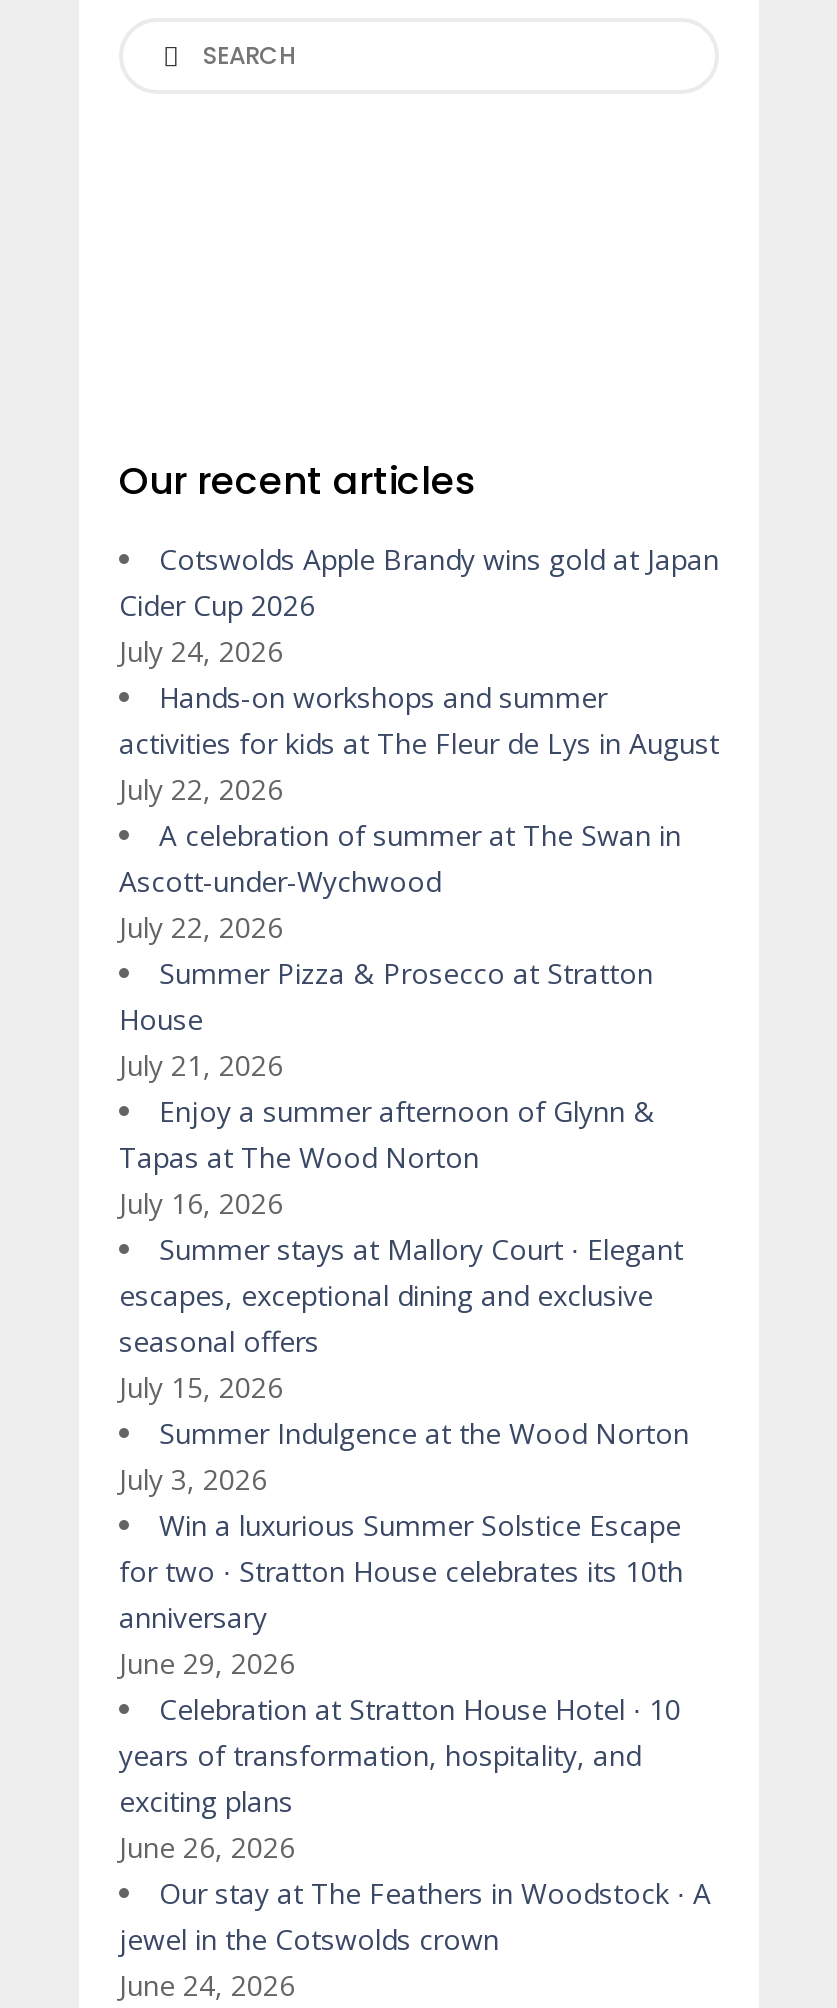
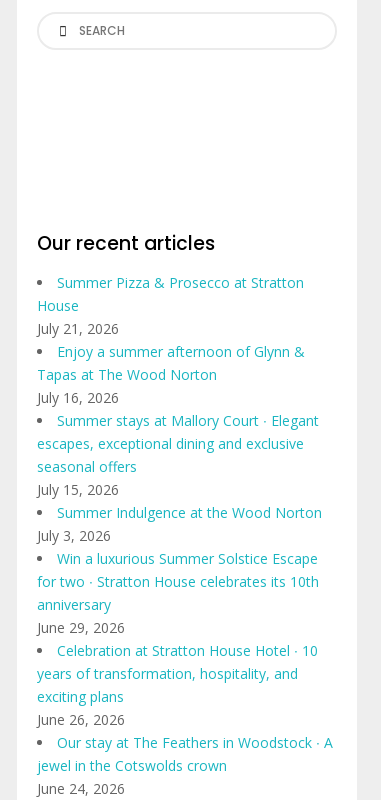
- Cotswolds Apple Brandy wins gold at Japan
- Cider Cup 2026
- July 24, 2026
- Hands-on workshops and summer
- activities for kids at The Fleur de Lys in August
- July 22, 2026
- A celebration of summer at The Swan in
- Ascott-under-Wychwood
- July 22, 2026
